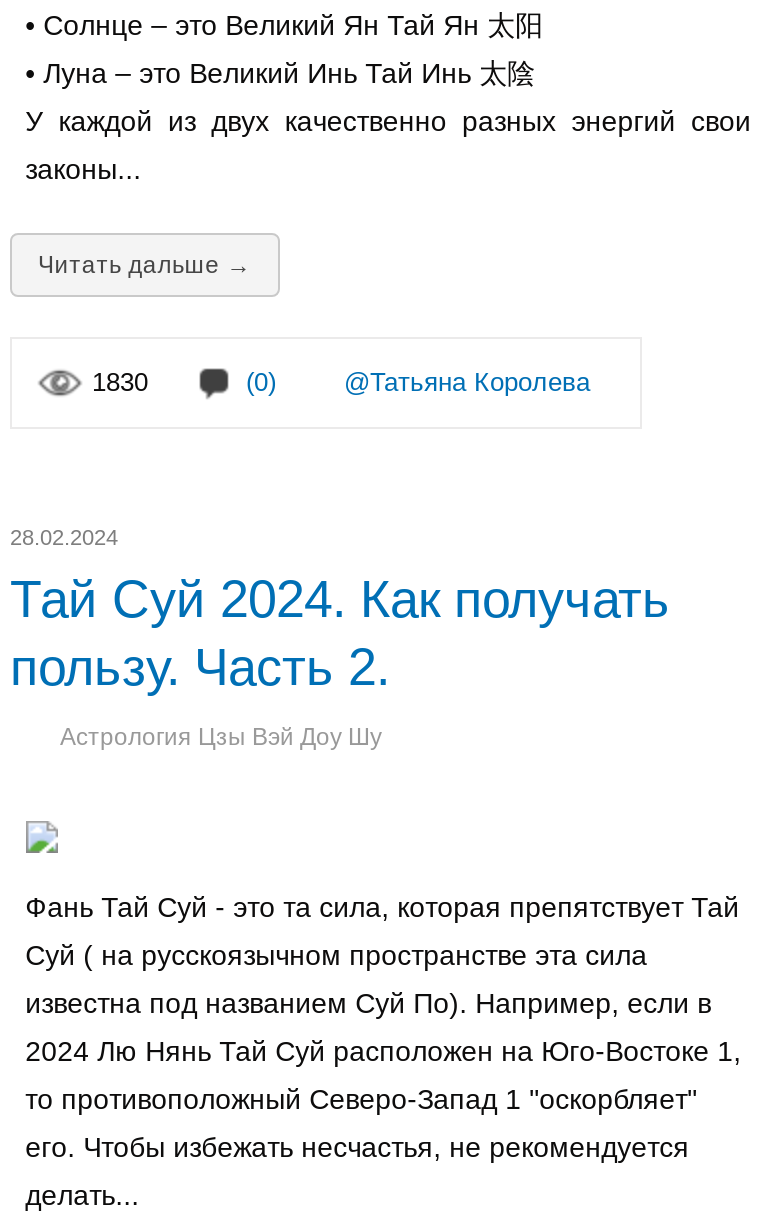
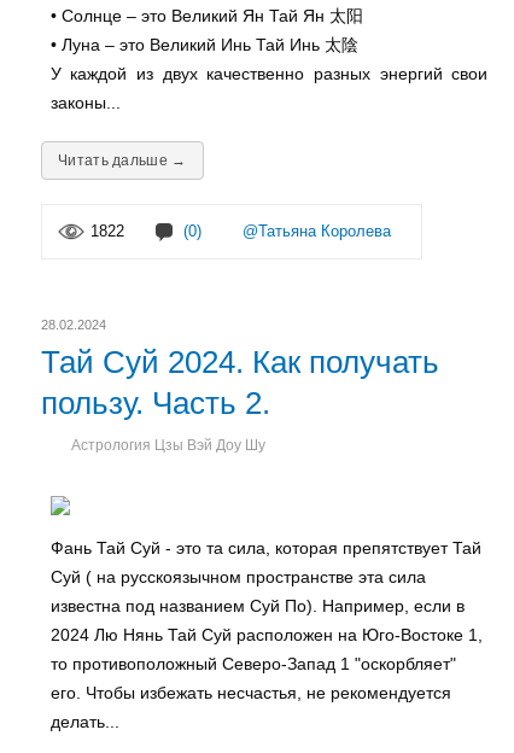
- 1830
+ 1822
